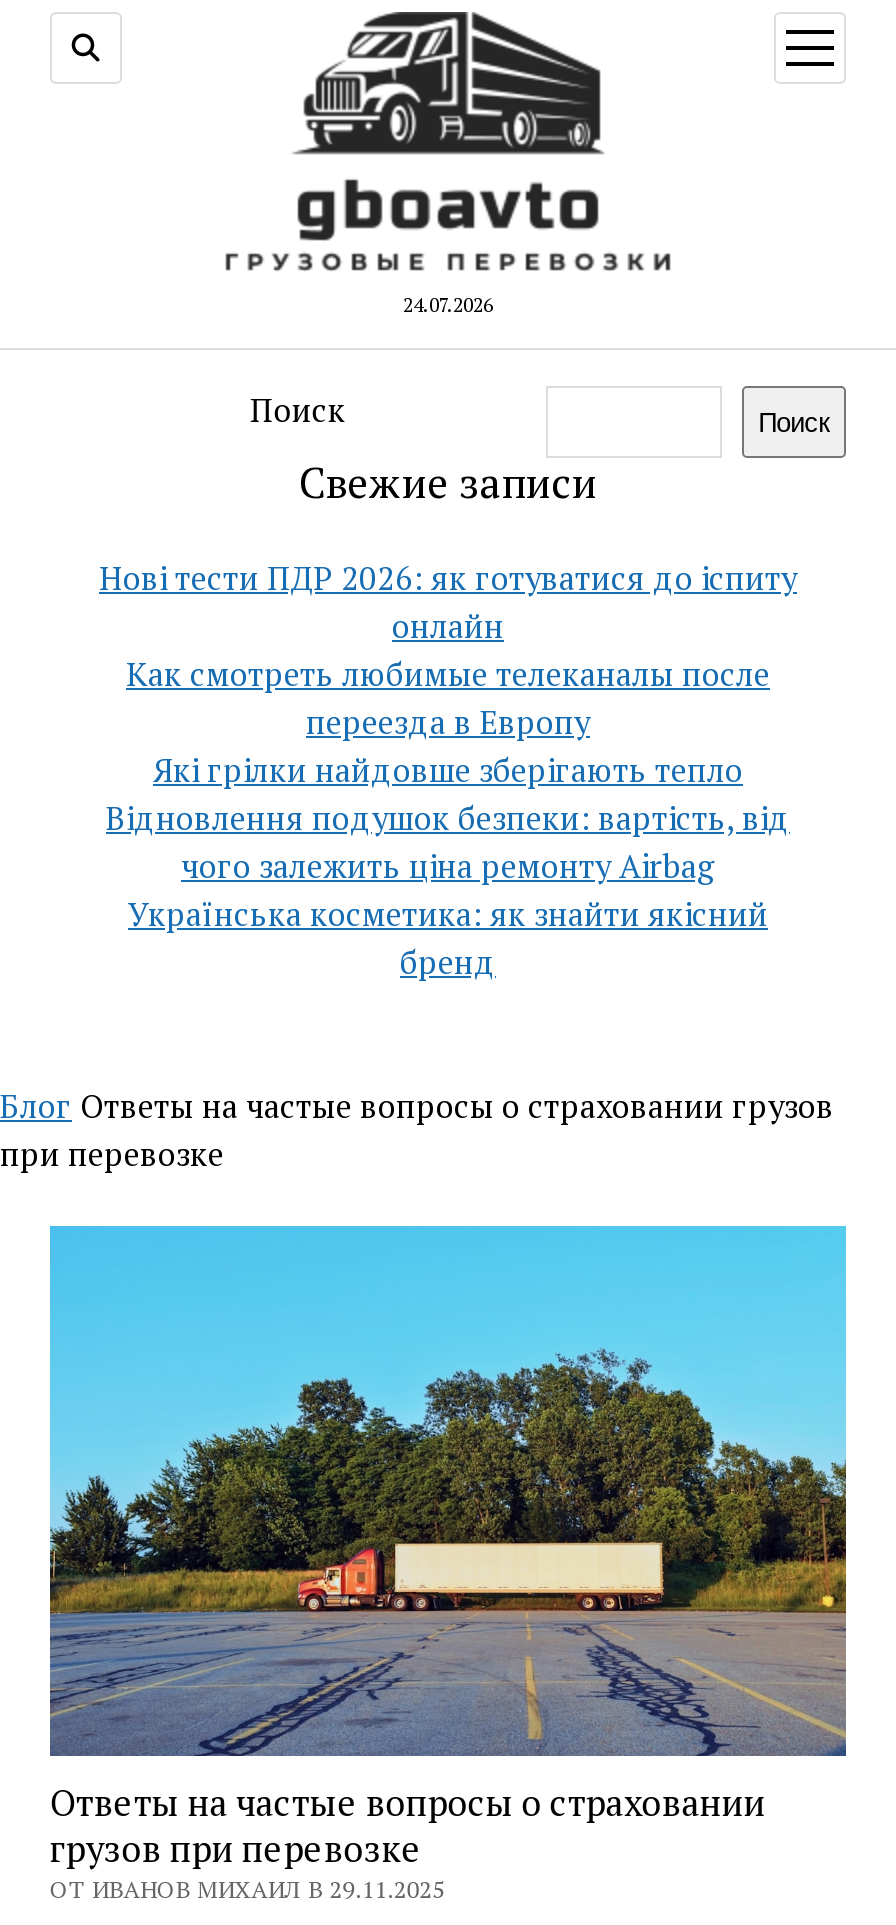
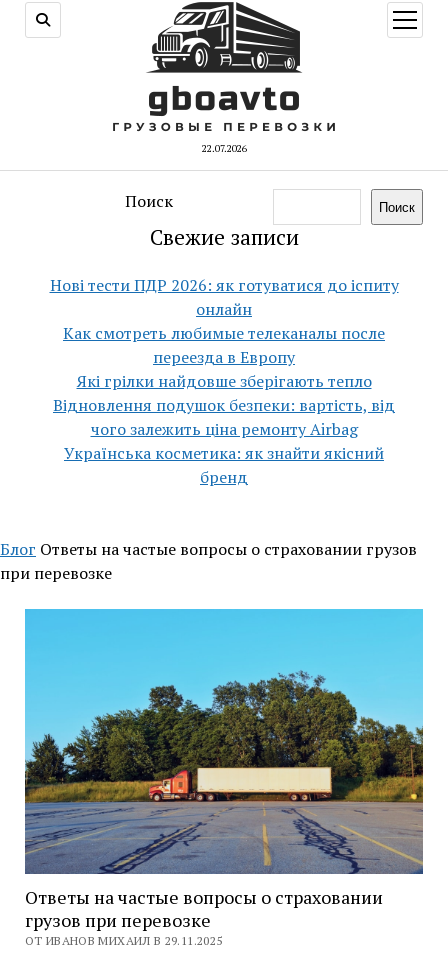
- 24.07.2026
+ 22.07.2026
